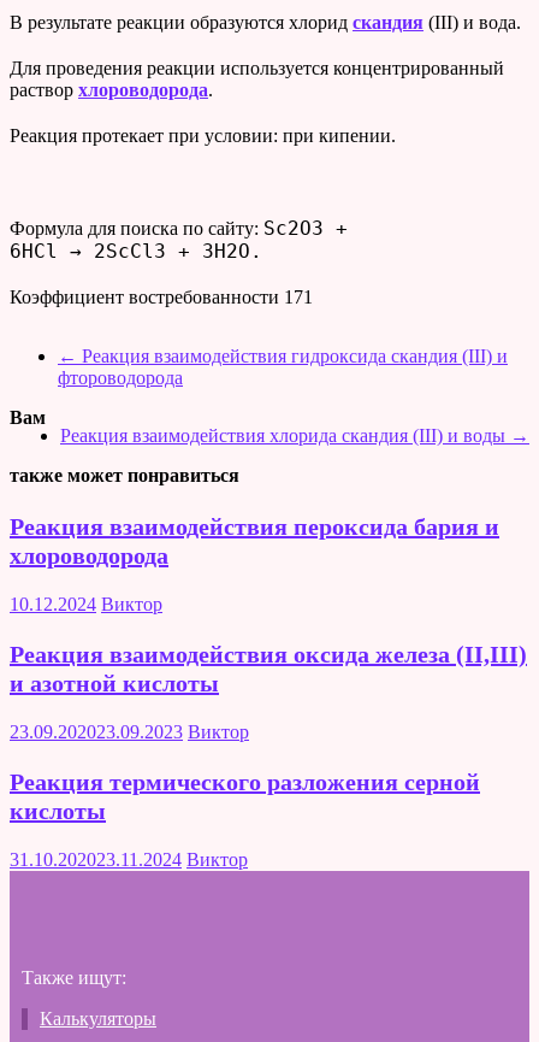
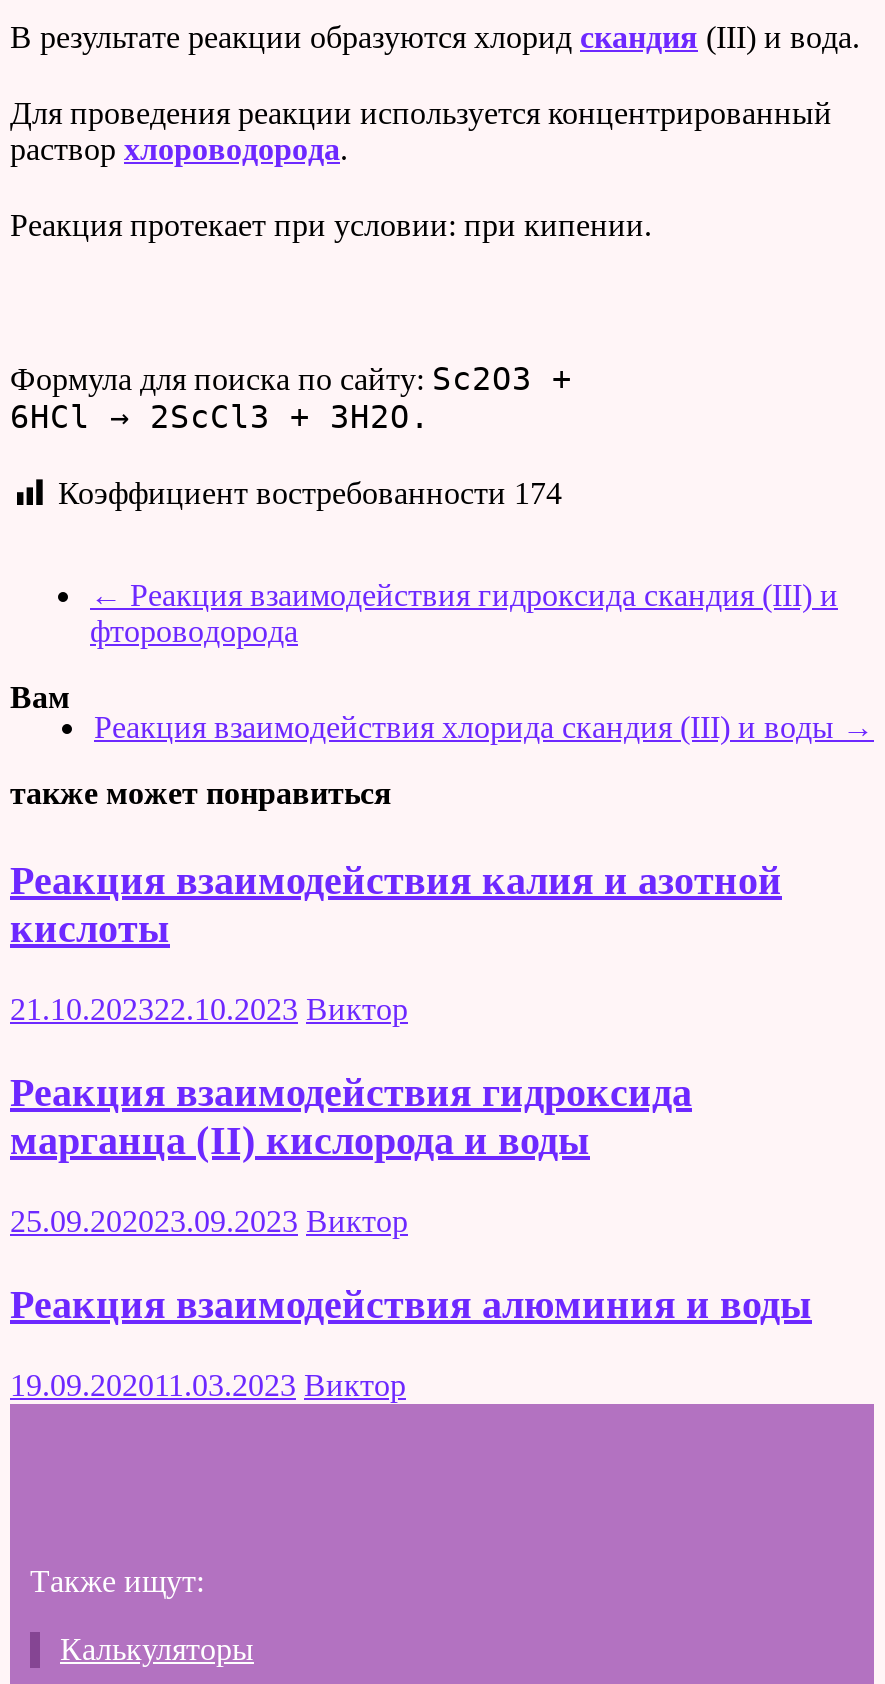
- Коэффициент востребованности 171
+ Коэффициент востребованности 174

- Реакция взаимодействия пероксида бария и
- хлороводорода
- 10.12.2024 Виктор
- Реакция взаимодействия оксида железа (II,III)
- и азотной кислоты
- 23.09.202023.09.2023 Виктор
- Реакция термического разложения серной
+ Реакция взаимодействия калия и азотной

moved up: кислоты

- 31.10.202023.11.2024 Виктор
+ 21.10.202322.10.2023 Виктор
+ Реакция взаимодействия гидроксида
+ марганца (II) кислорода и воды
+ 25.09.202023.09.2023 Виктор
+ Реакция взаимодействия алюминия и воды
+ 19.09.202011.03.2023 Виктор
